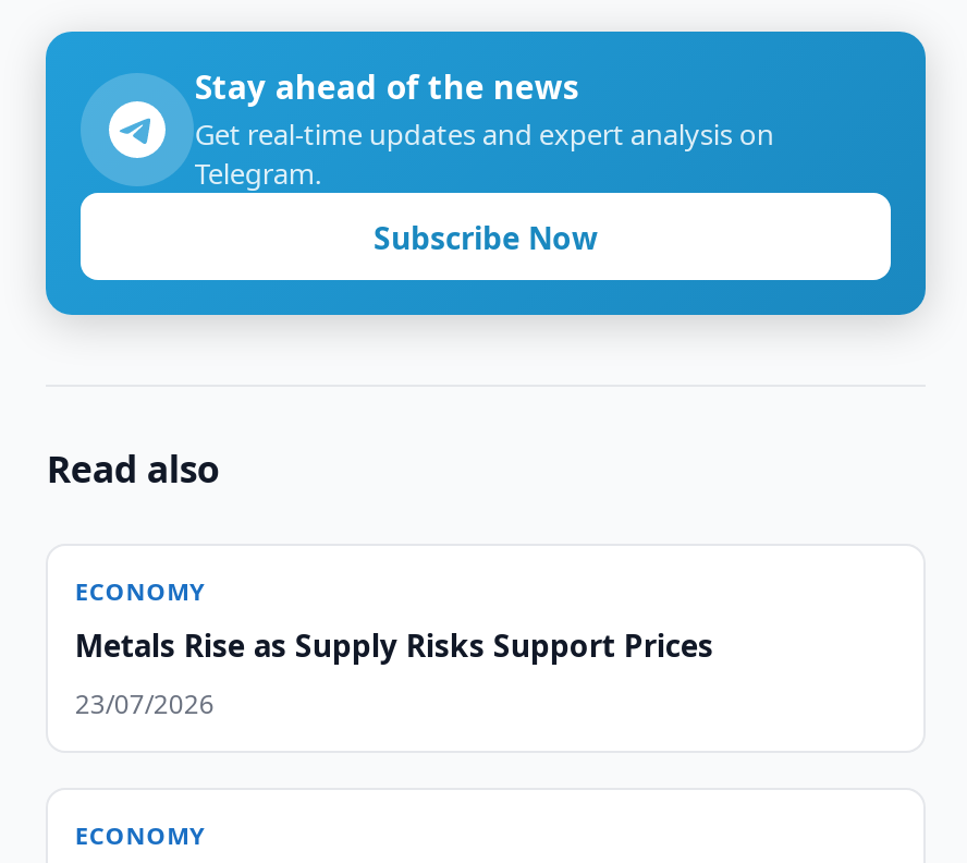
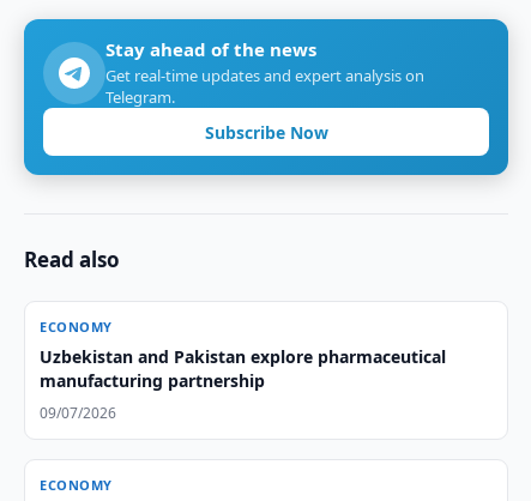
- Metals Rise as Supply Risks Support Prices
+ Uzbekistan and Pakistan explore pharmaceutical
+ manufacturing partnership

- 23/07/2026
+ 09/07/2026
